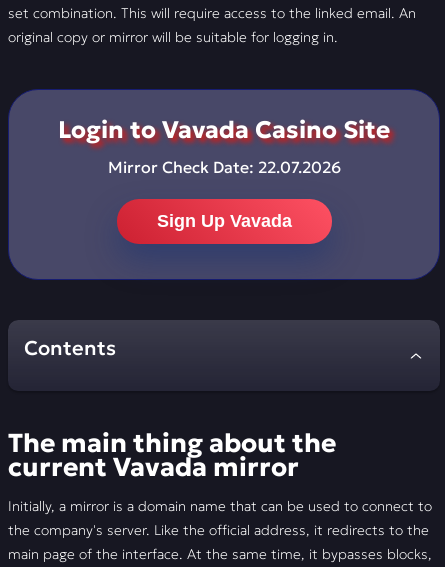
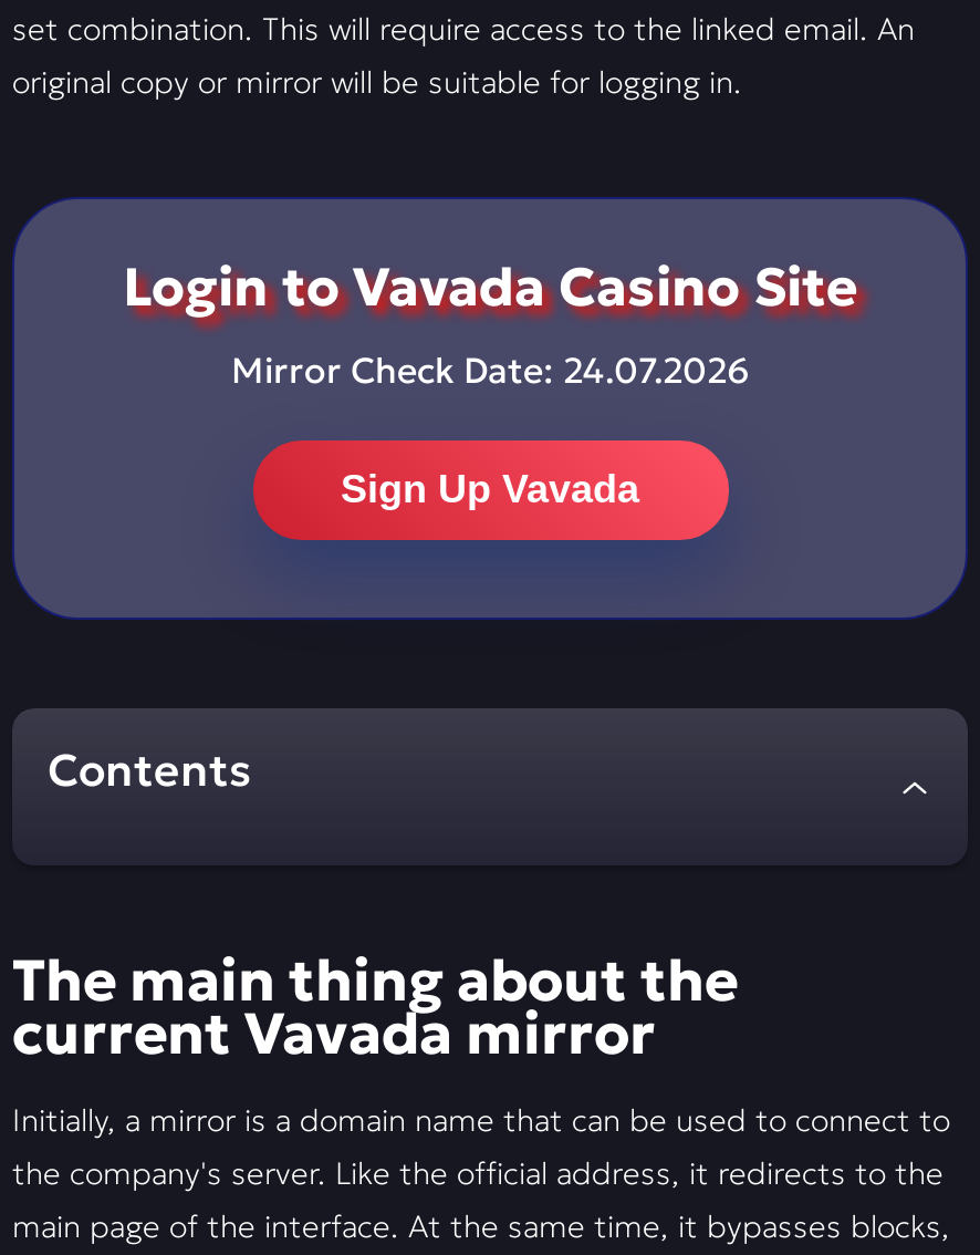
- Mirror Check Date: 22.07.2026
+ Mirror Check Date: 24.07.2026
